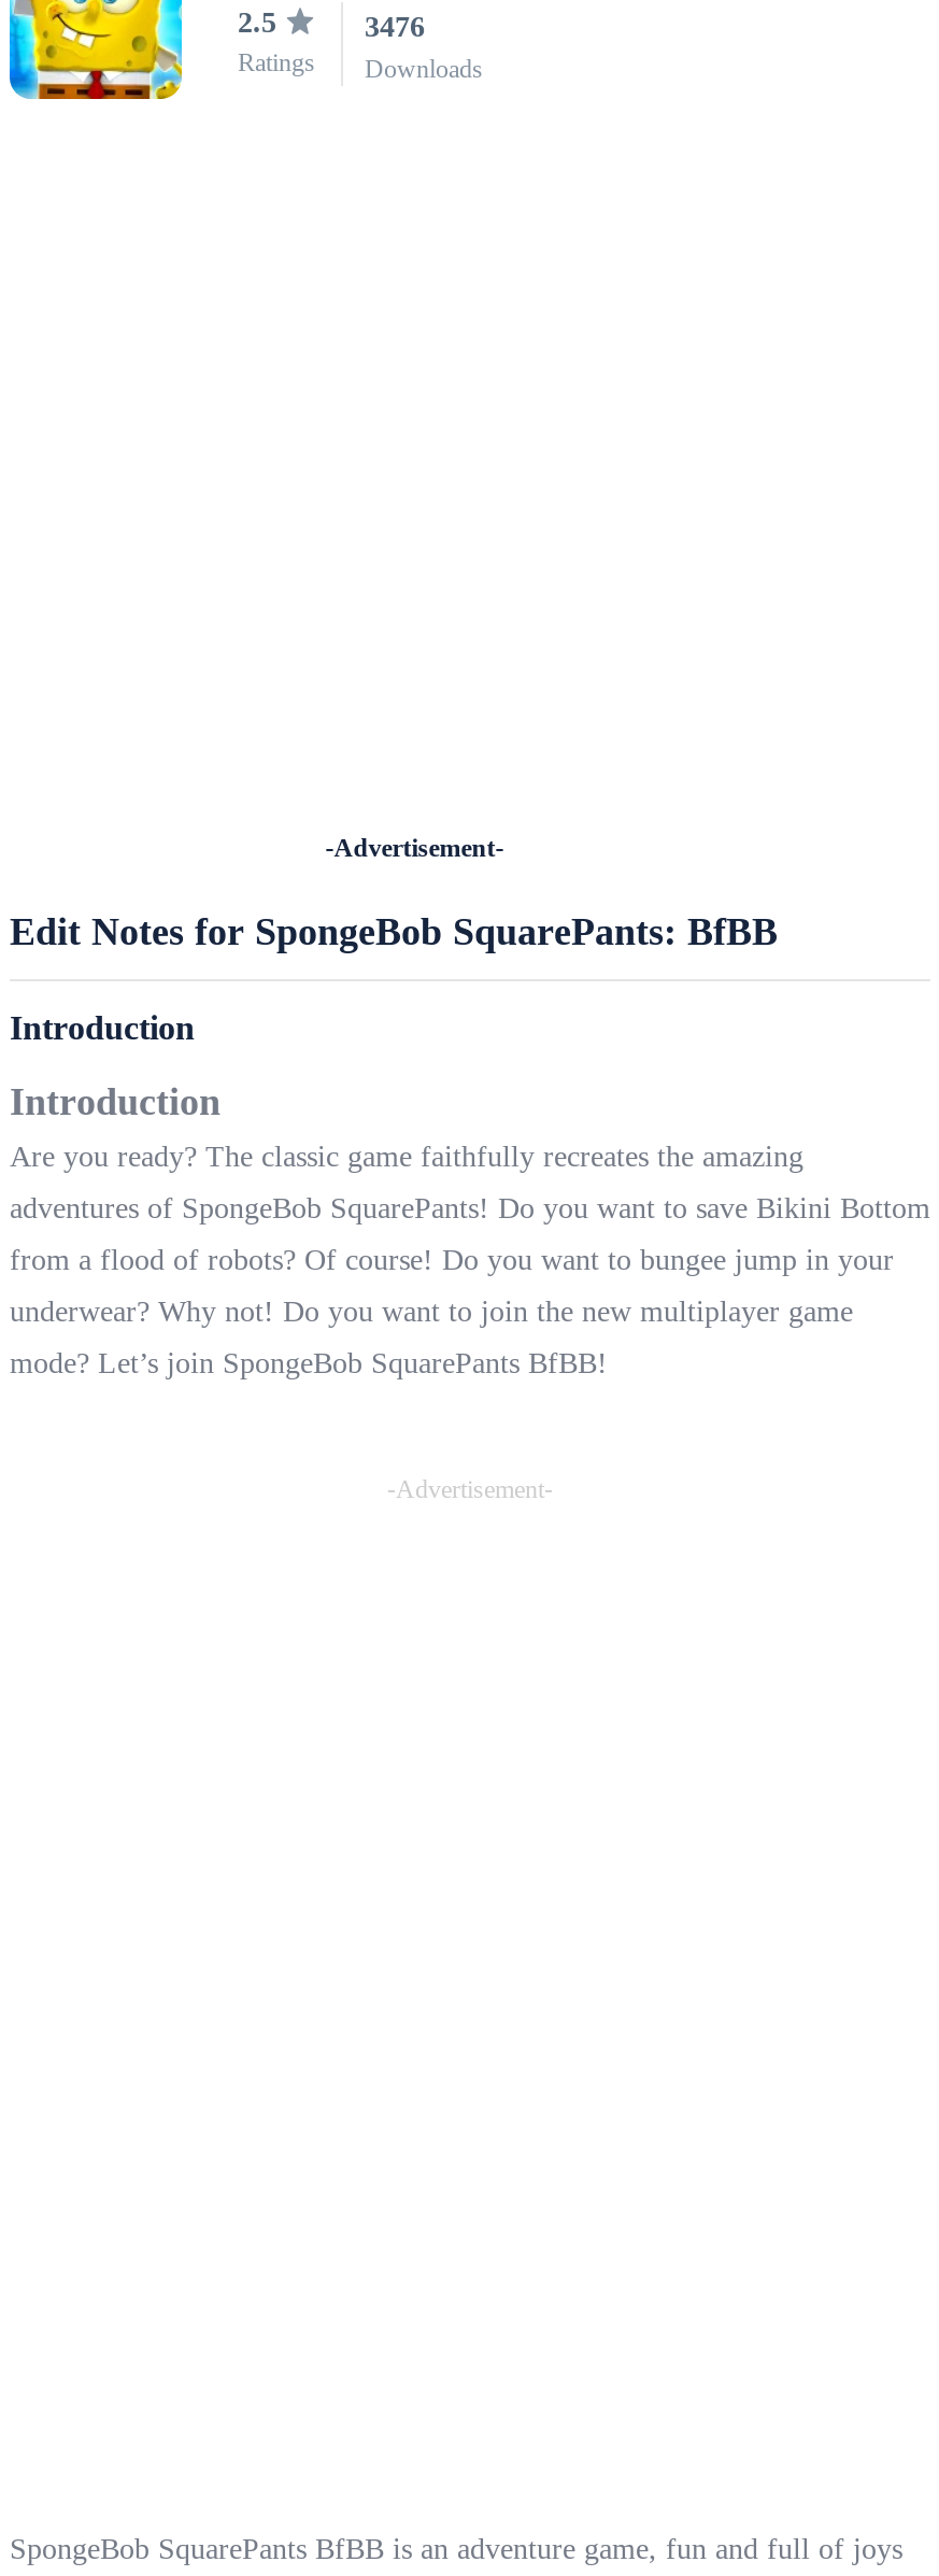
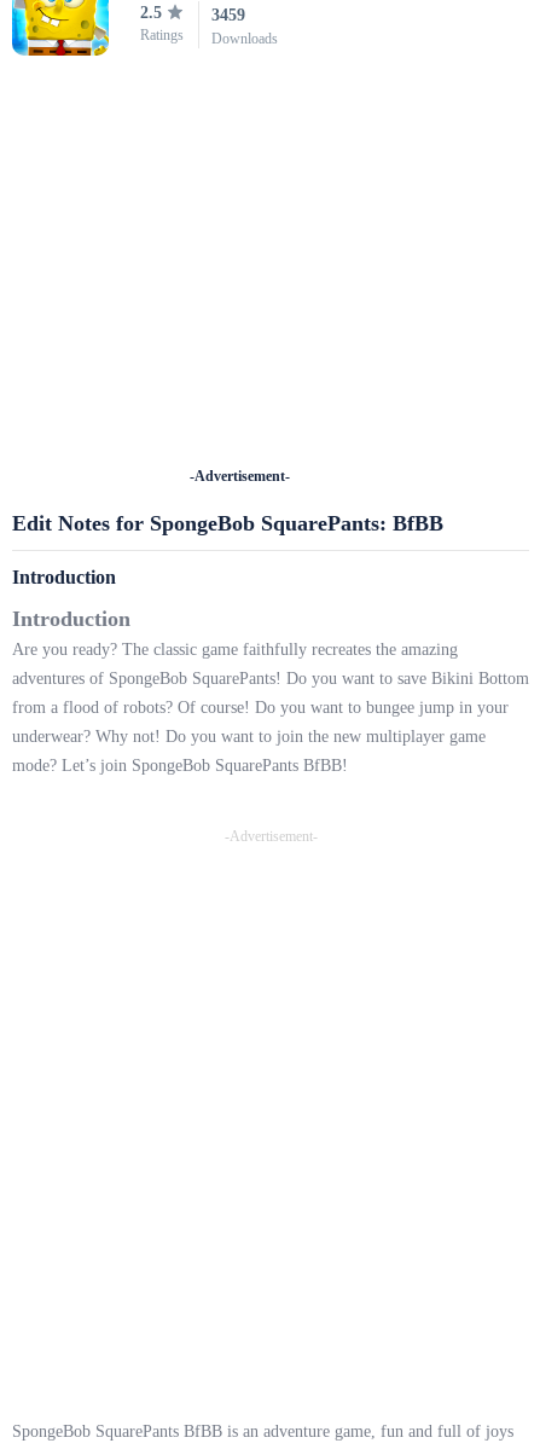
- 3476
+ 3459
